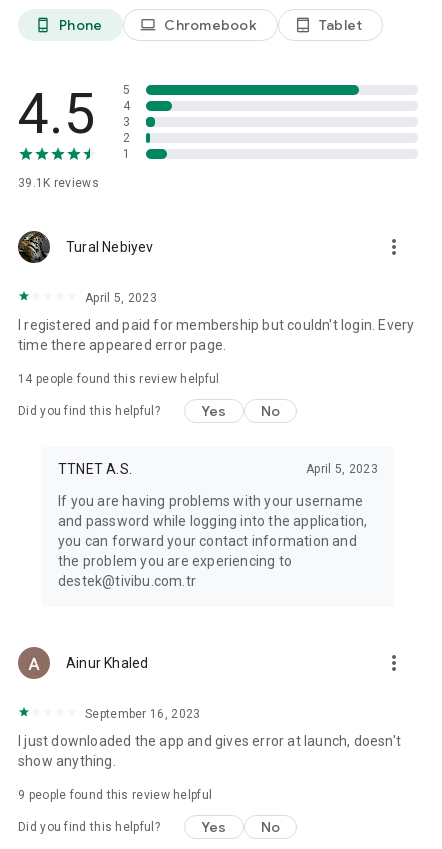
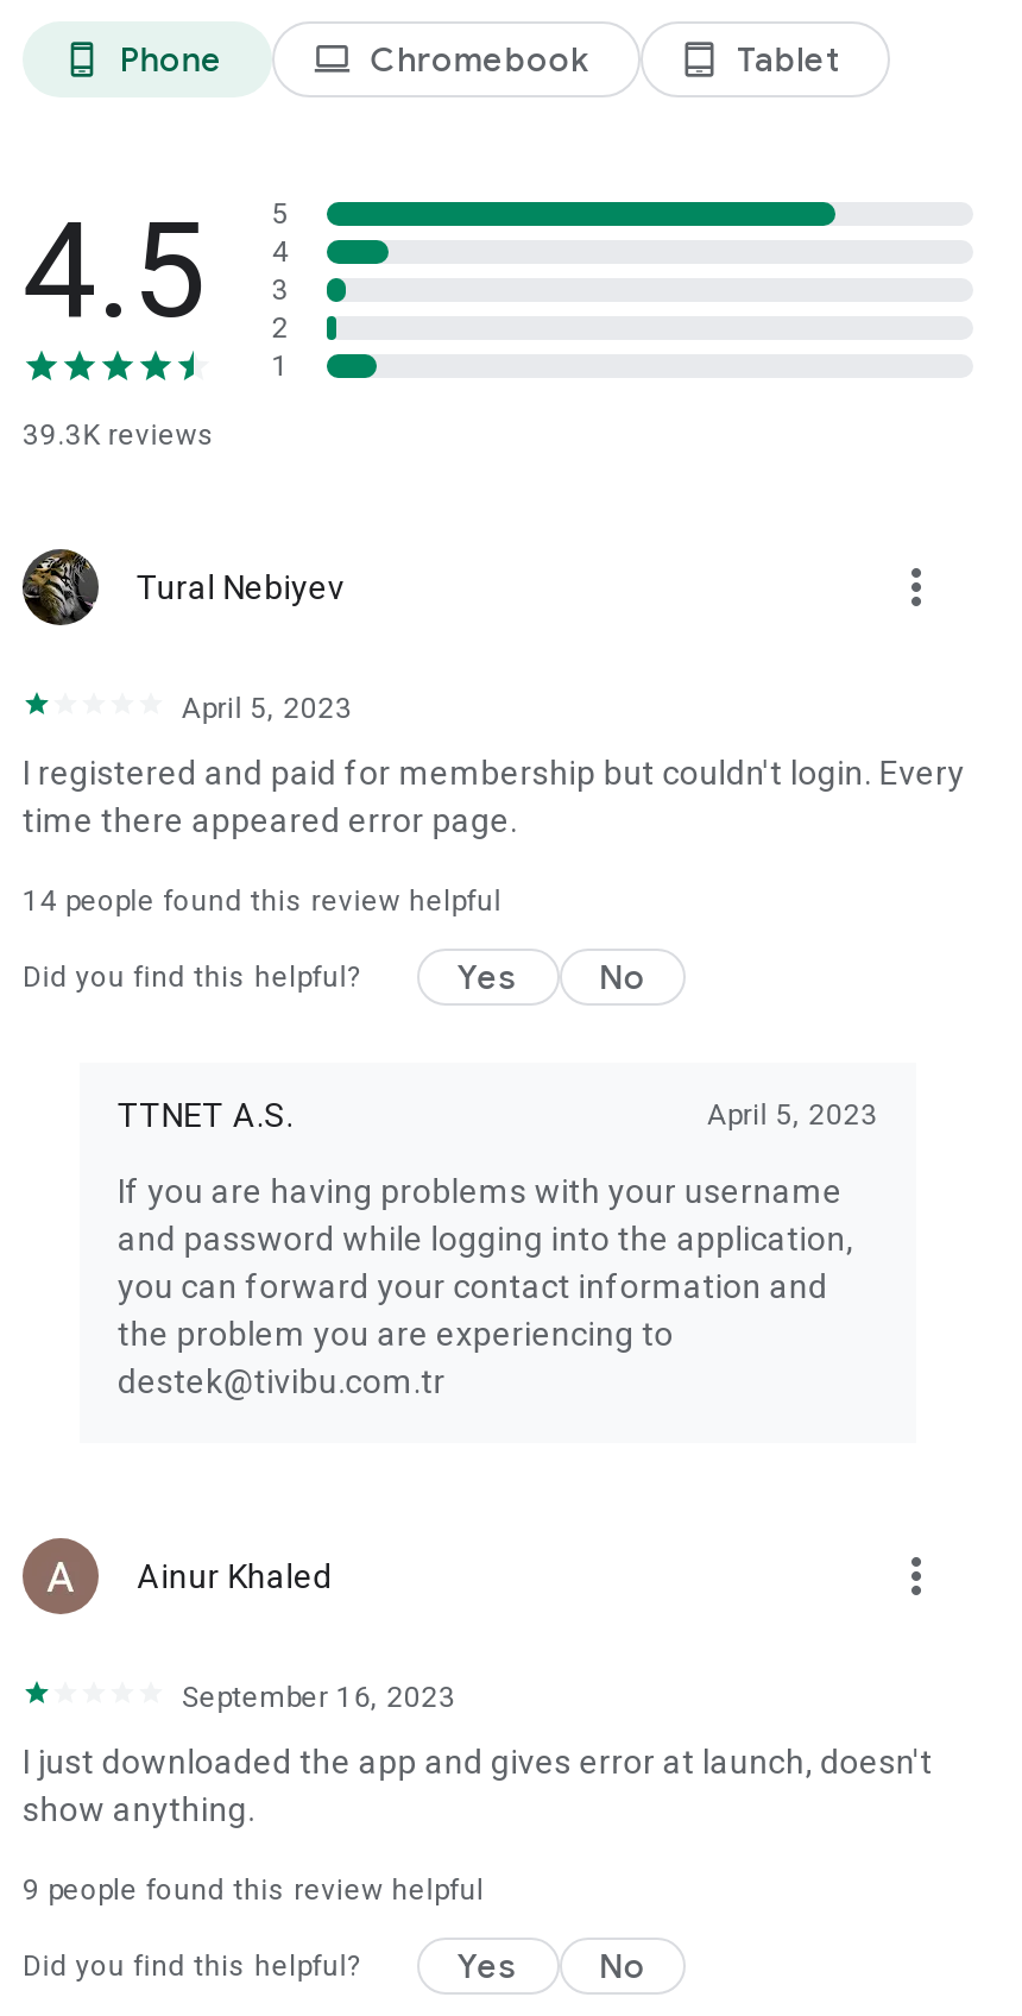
- 39.1K reviews
+ 39.3K reviews
